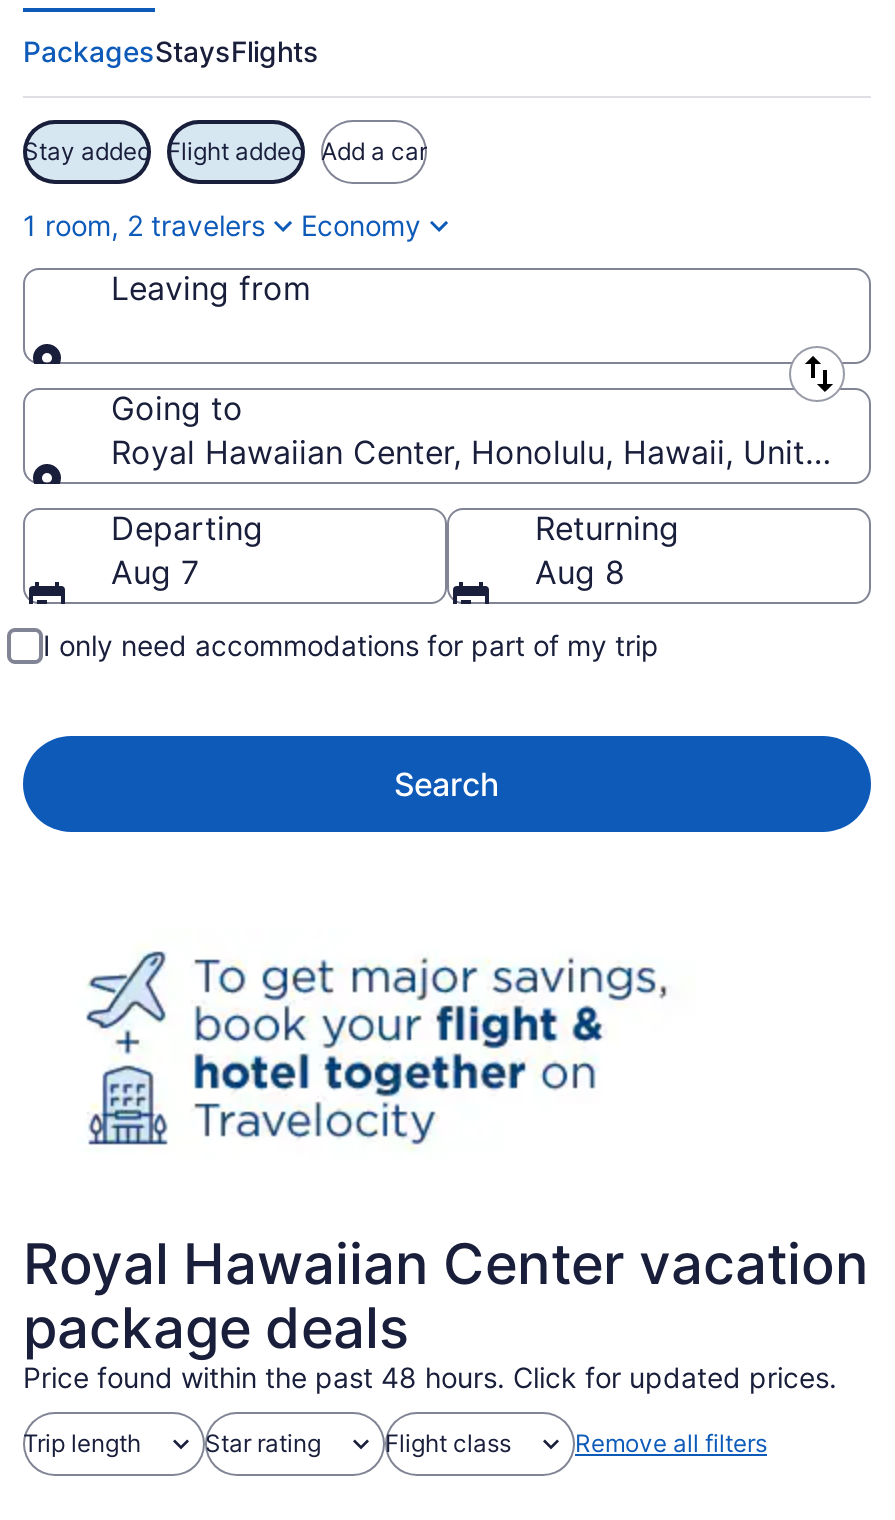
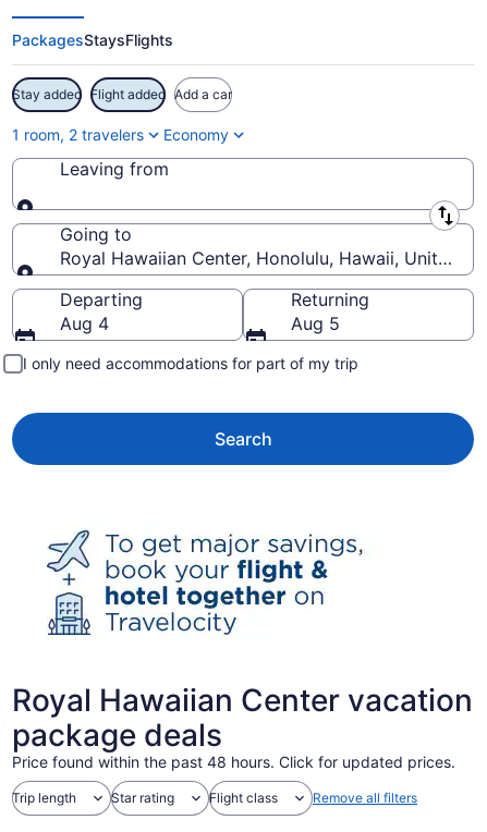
- Aug 7
+ Aug 4

- Aug 8
+ Aug 5
